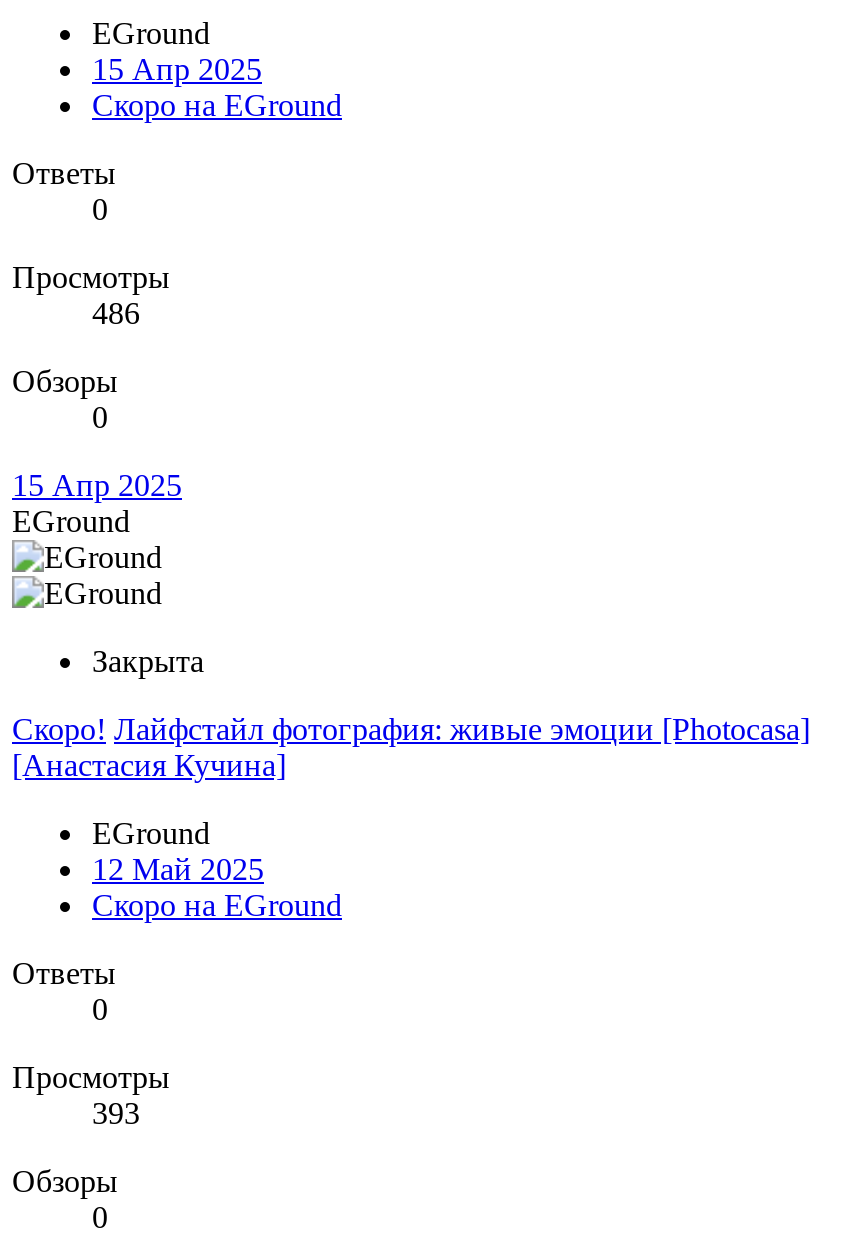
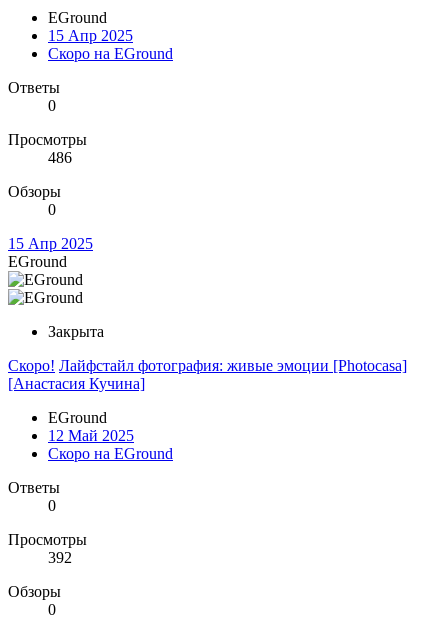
- 393
+ 392
